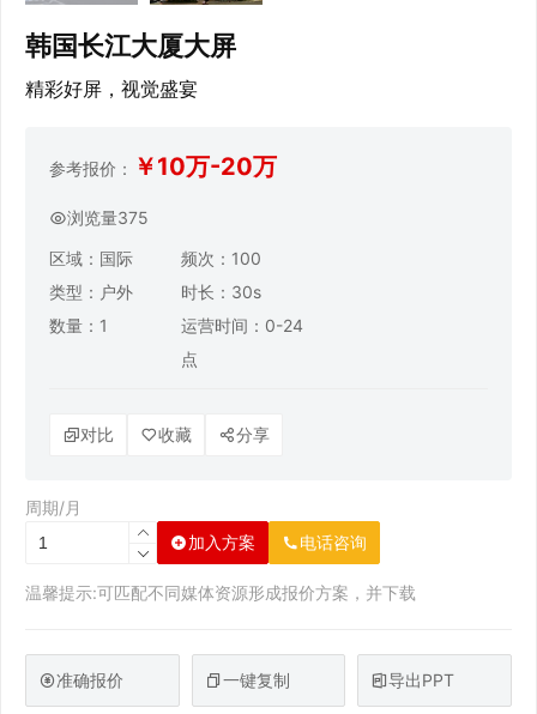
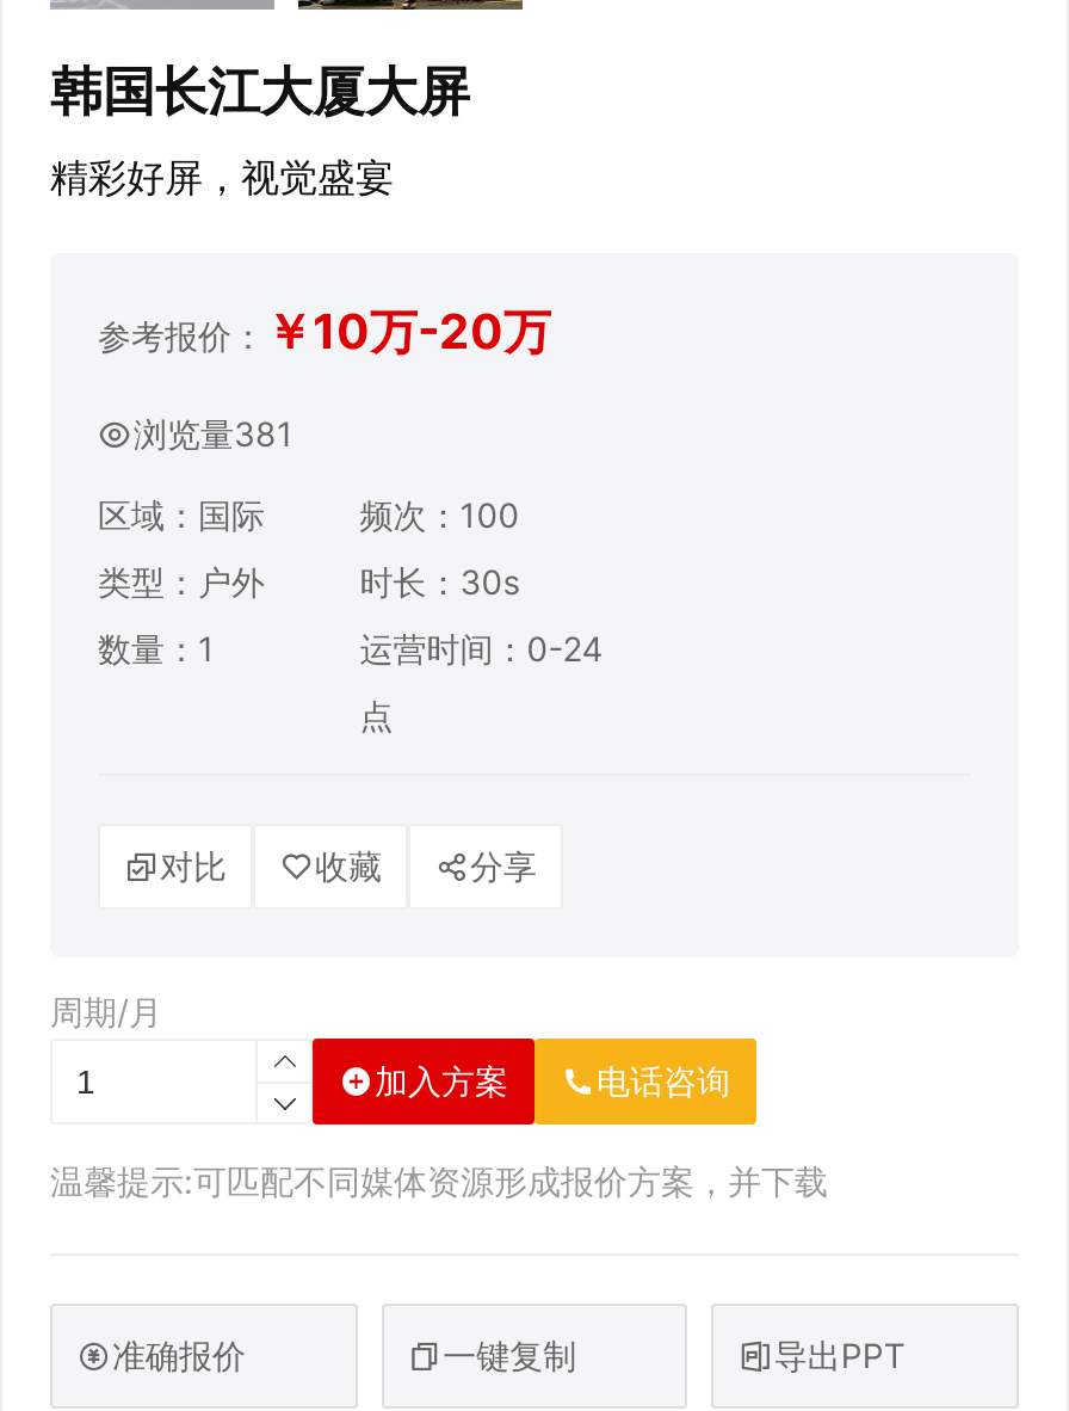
- 浏览量375
+ 浏览量381
